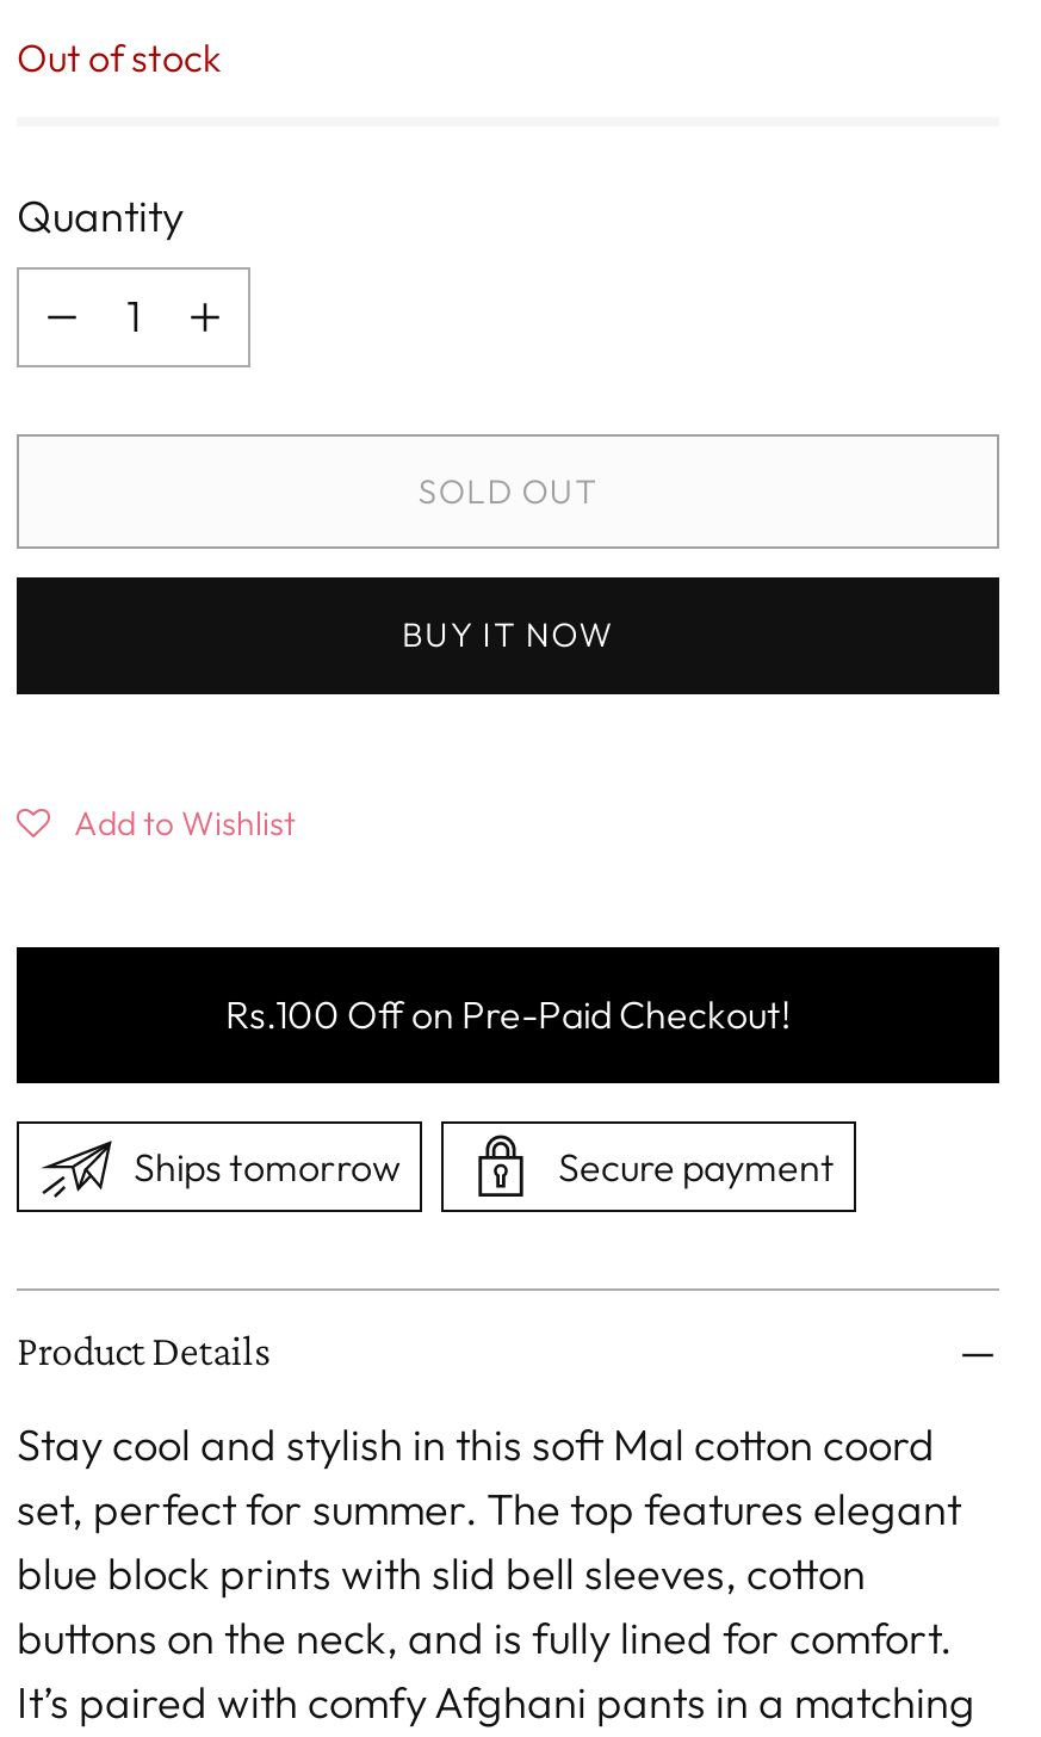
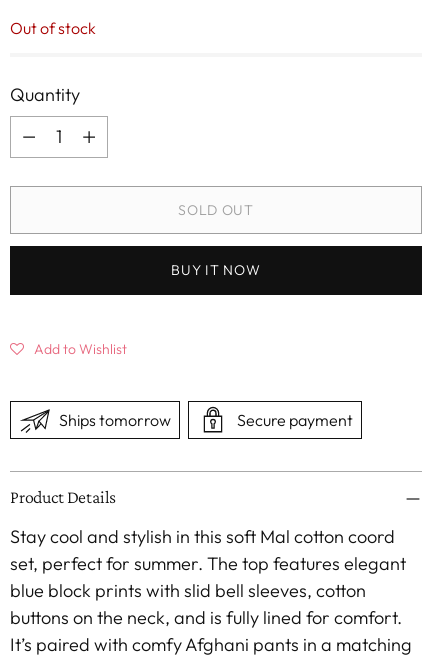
- Rs.100 Off on Pre-Paid Checkout!
